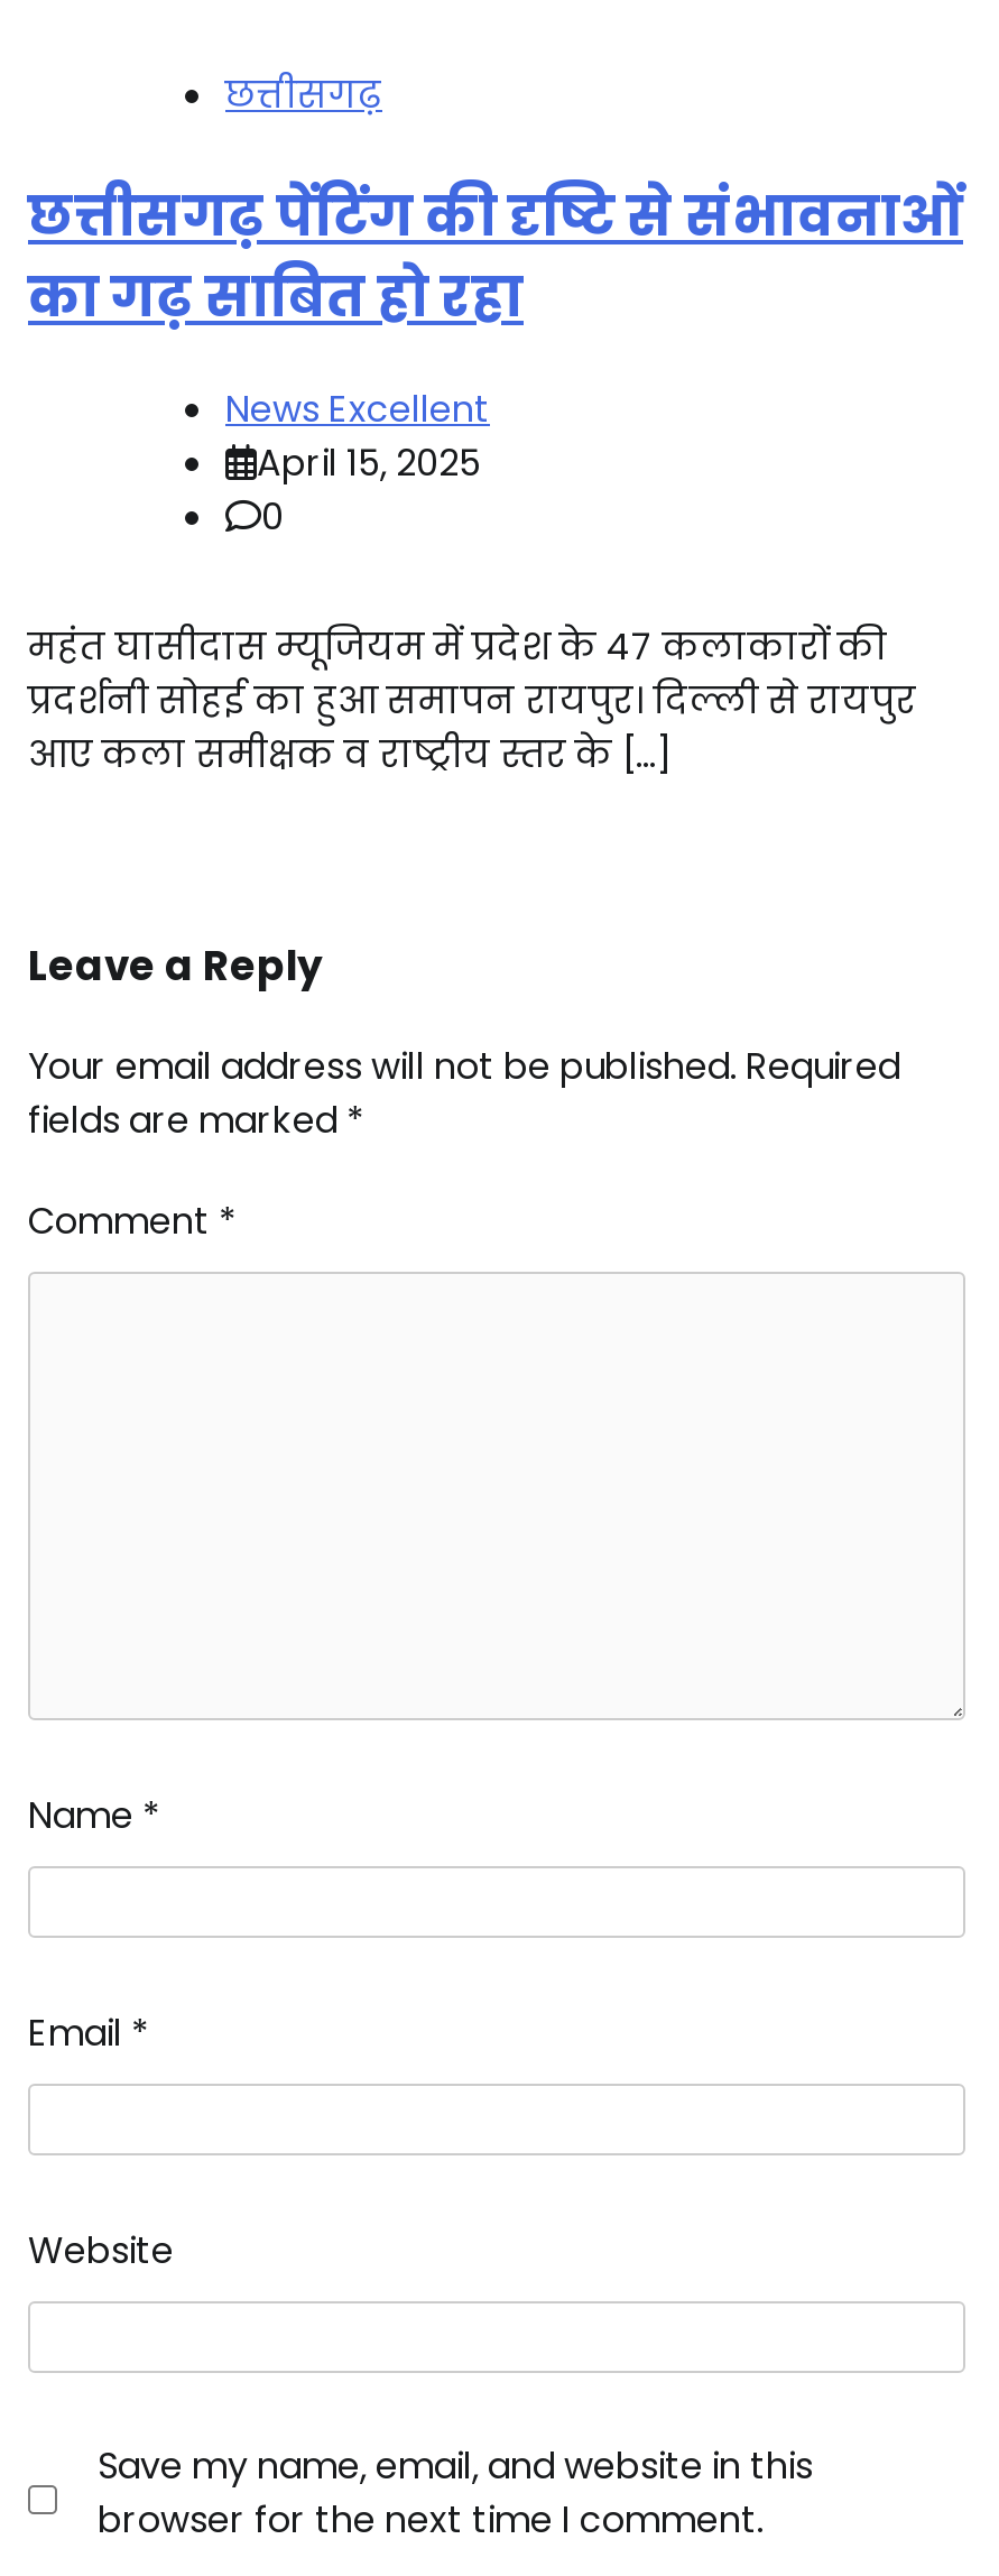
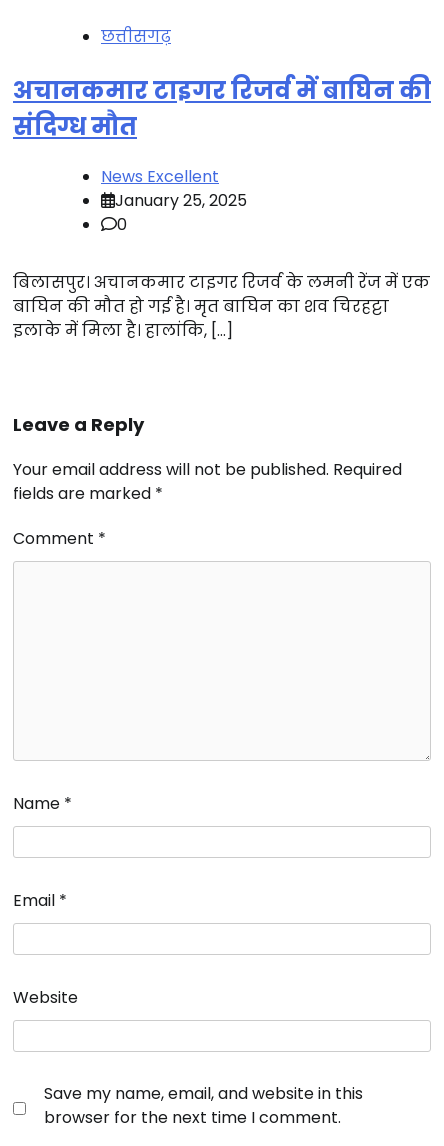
- छत्तीसगढ़ पेंटिंग की दृष्टि से संभावनाओं
- का गढ़ साबित हो रहा
+ अचानकमार टाइगर रिजर्व में बाघिन की
+ संदिग्ध मौत

- April 15, 2025
+ January 25, 2025

- महंत घासीदास म्यूजियम में प्रदेश के 47 कलाकारों की
- प्रदर्शनी सोहई का हुआ समापन रायपुर। दिल्ली से रायपुर
- आए कला समीक्षक व राष्ट्रीय स्तर के […]
+ बिलासपुर। अचानकमार टाइगर रिजर्व के लमनी रेंज में एक
+ बाघिन की मौत हो गई है। मृत बाघिन का शव चिरहट्टा
+ इलाके में मिला है। हालांकि, […]
